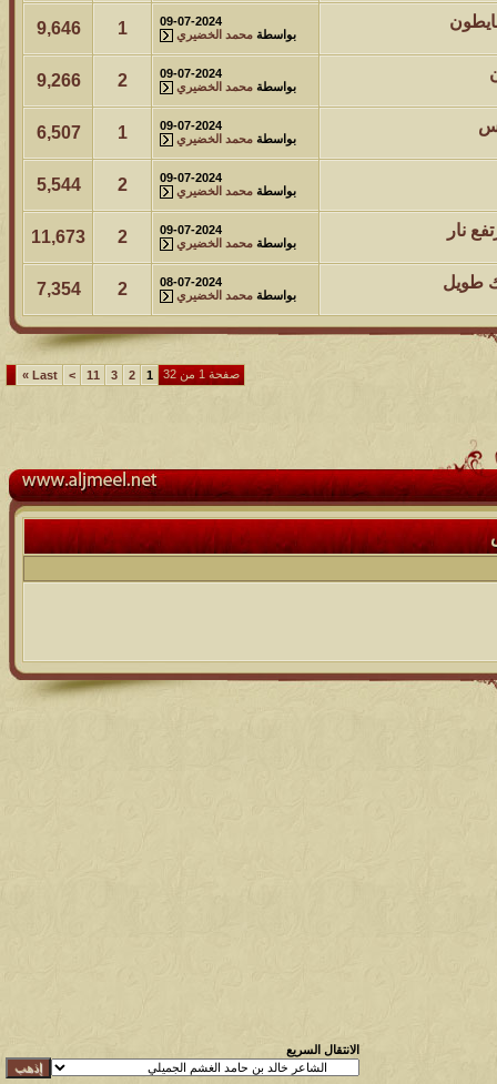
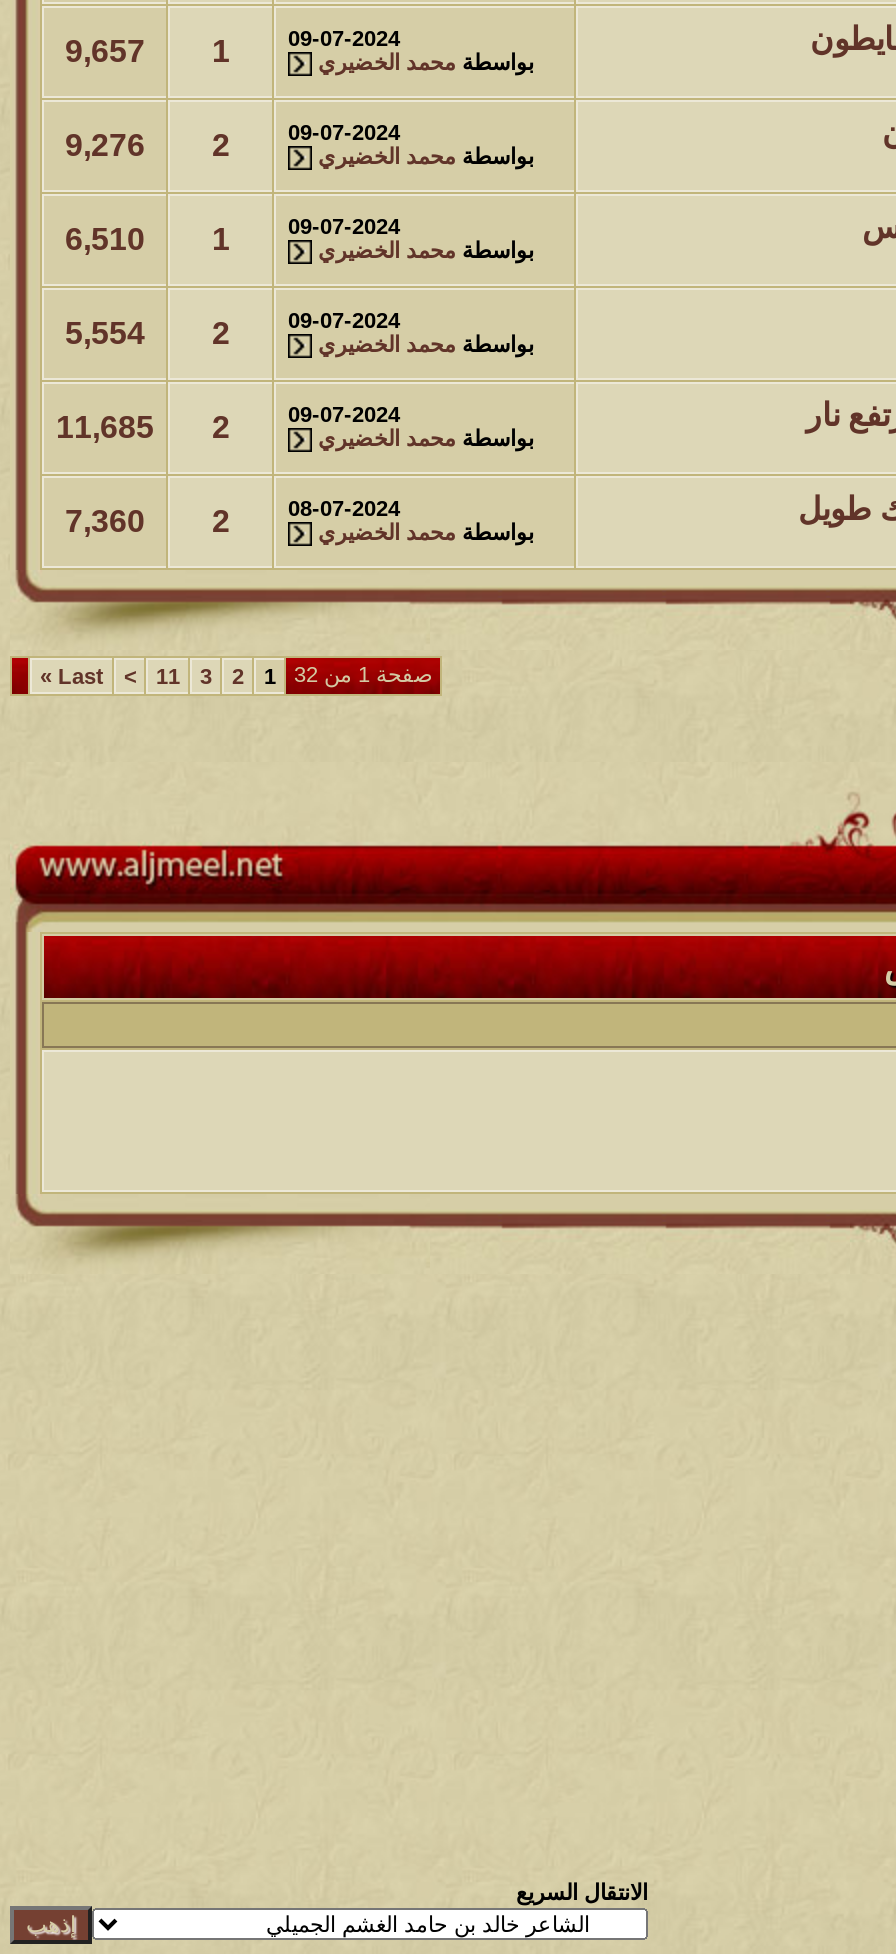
- 9,646 1
+ 9,657 1

- 9,266 2
+ 9,276 2

- 6,507 1
+ 6,510 1

- 5,544 2
+ 5,554 2

- 11,673 2
+ 11,685 2

- 7,354 2
+ 7,360 2
